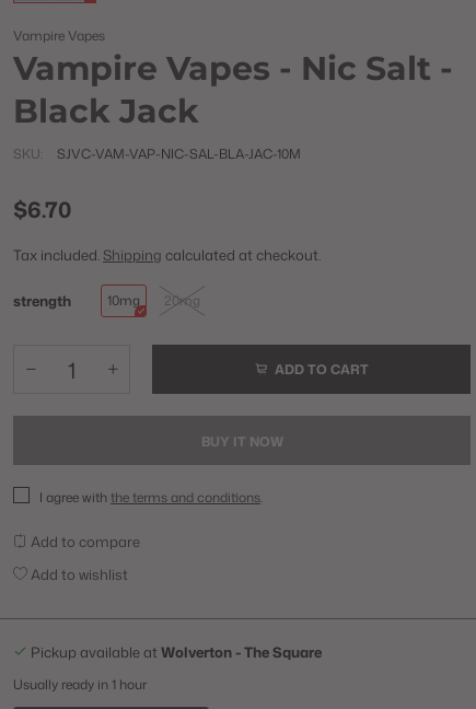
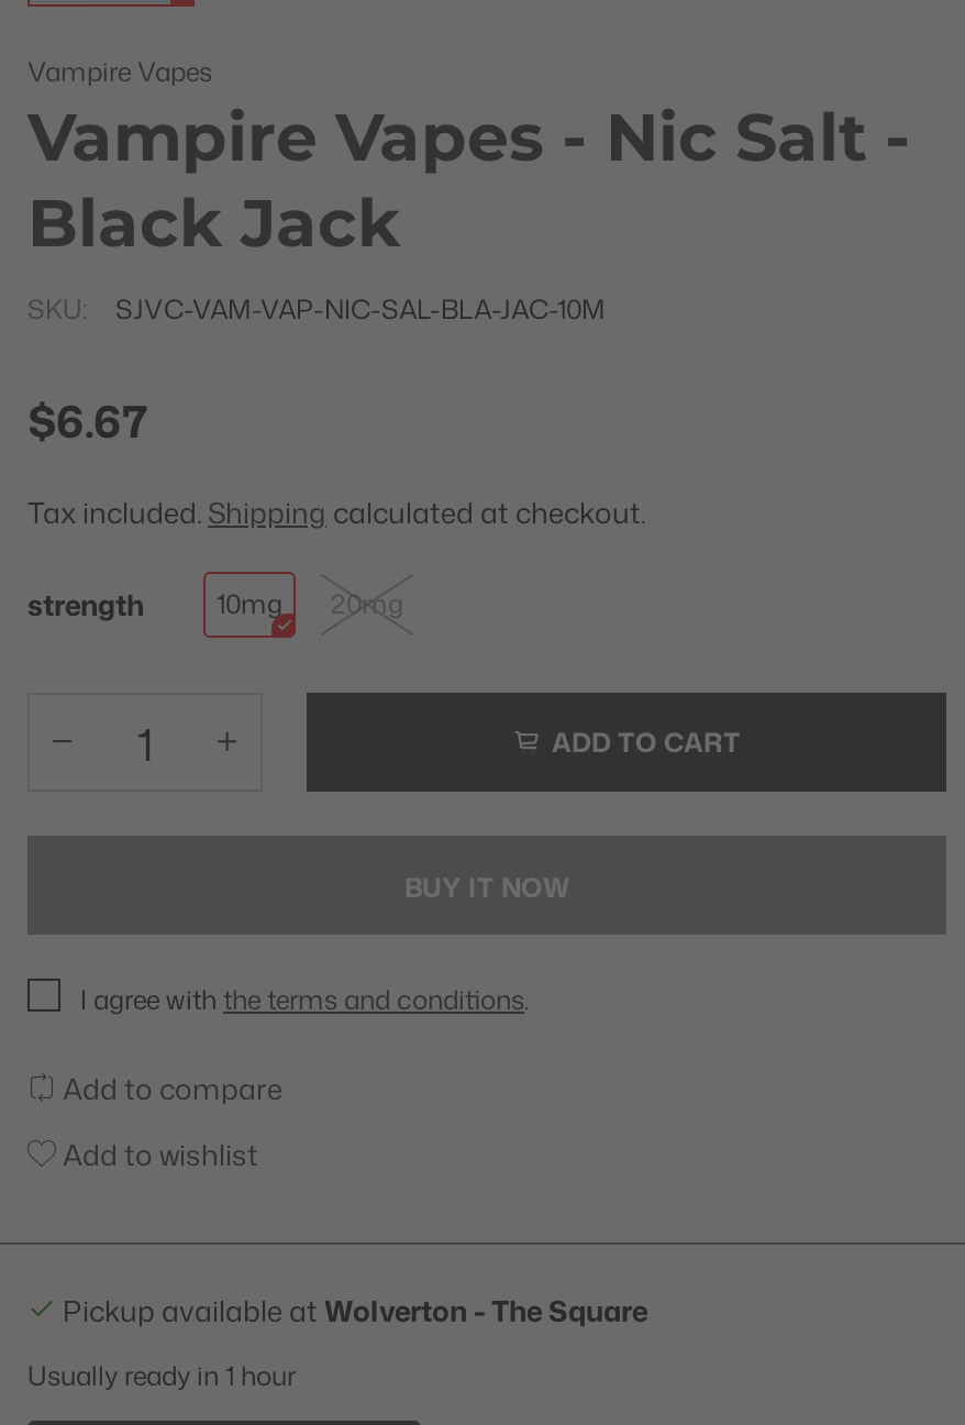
- $6.70
+ $6.67
